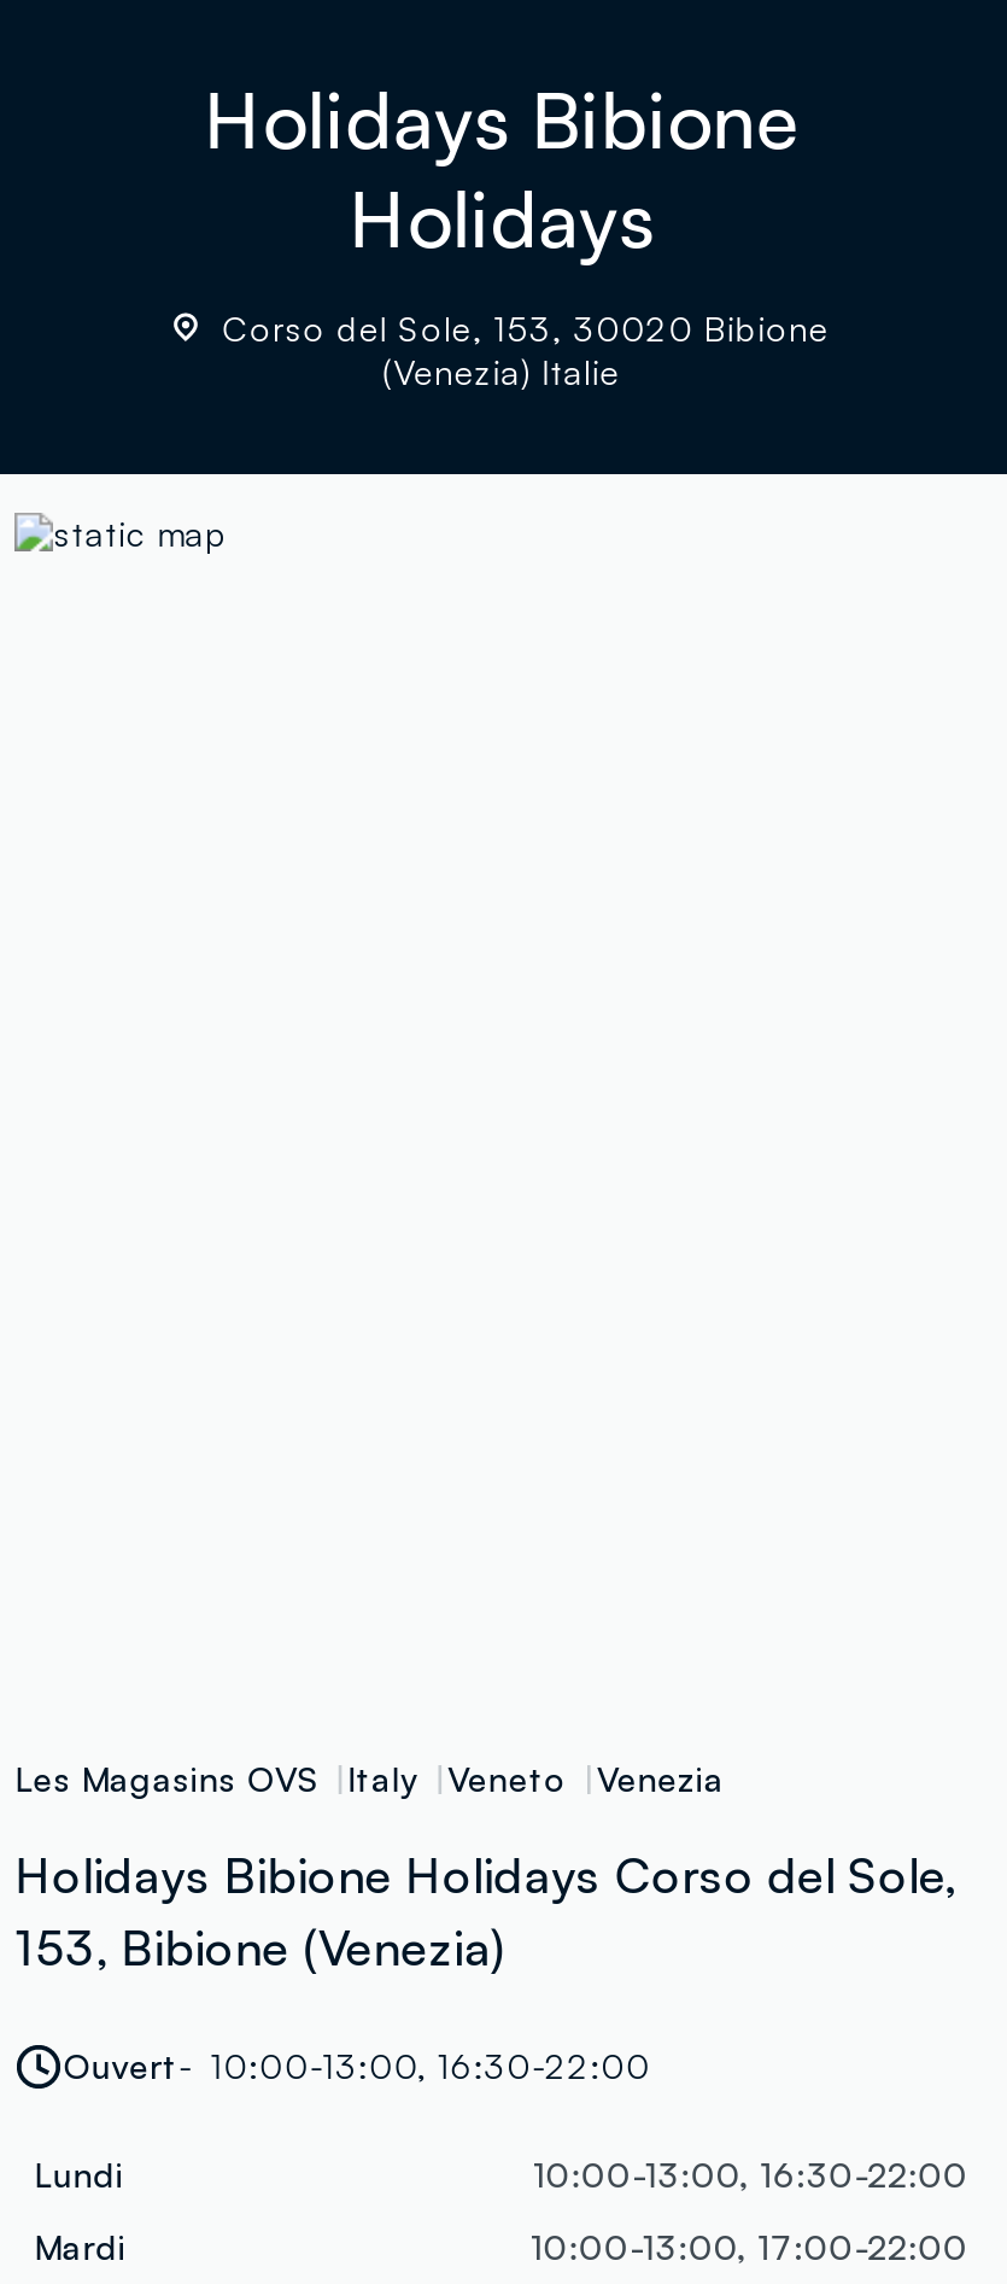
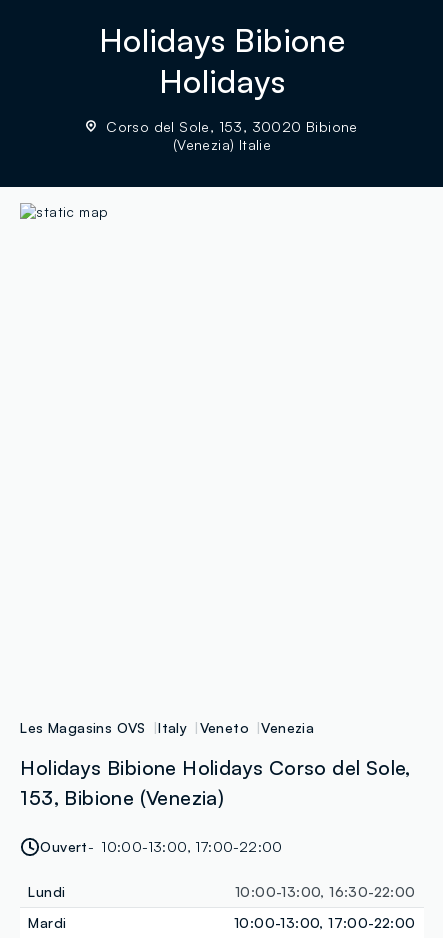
- Ouvert 10:00-13:00, 16:30-22:00
+ Ouvert 10:00-13:00, 17:00-22:00
